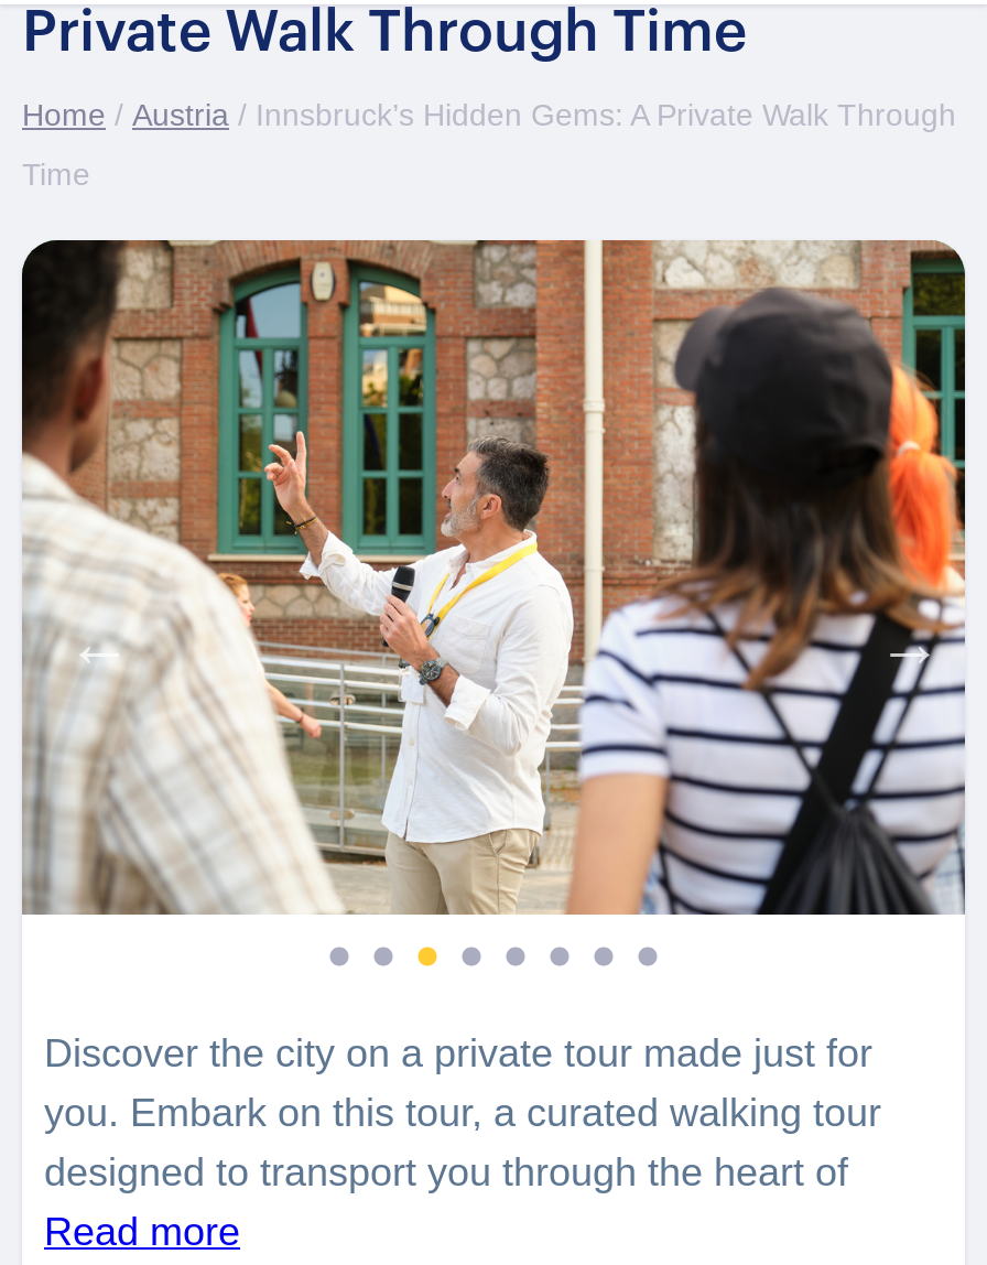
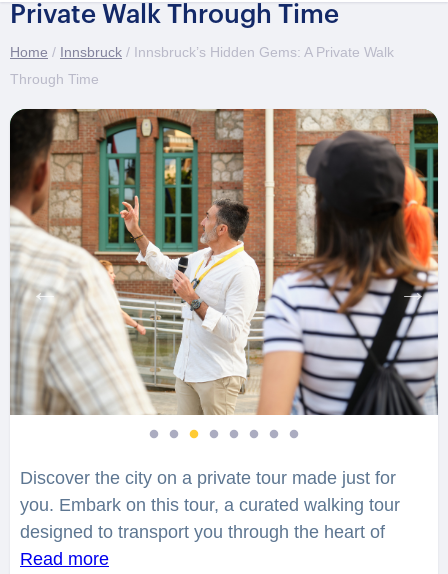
- Home / Austria / Innsbruck’s Hidden Gems: A Private Walk Through
+ Home / Innsbruck / Innsbruck’s Hidden Gems: A Private Walk

- Time
+ Through Time
